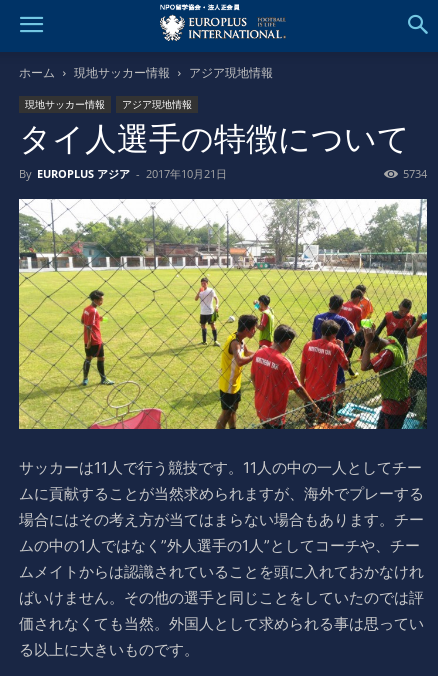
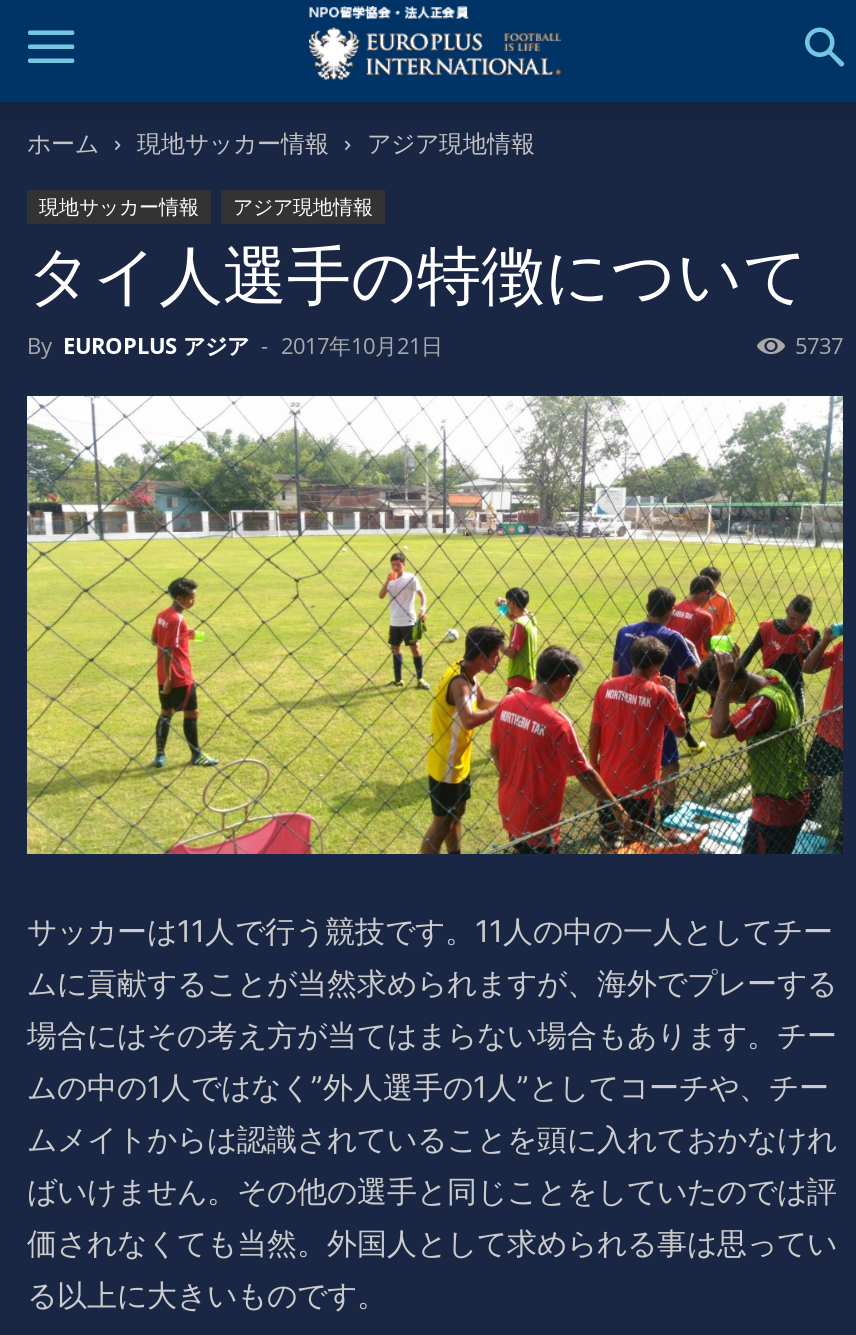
- 5734
+ 5737
